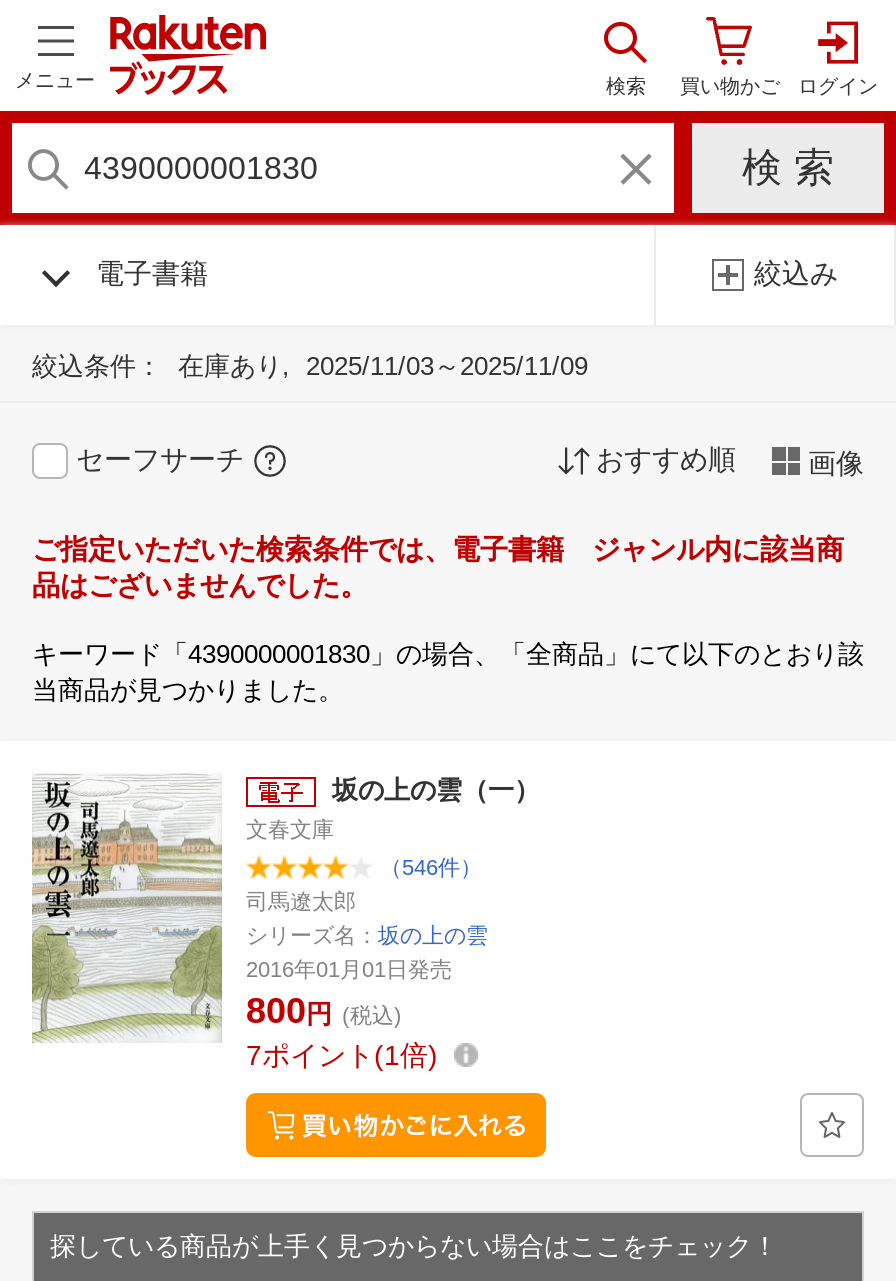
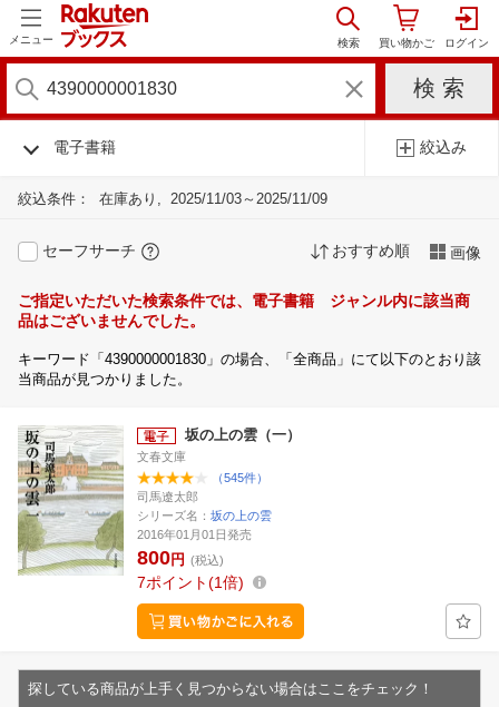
- （546件）
+ （545件）
